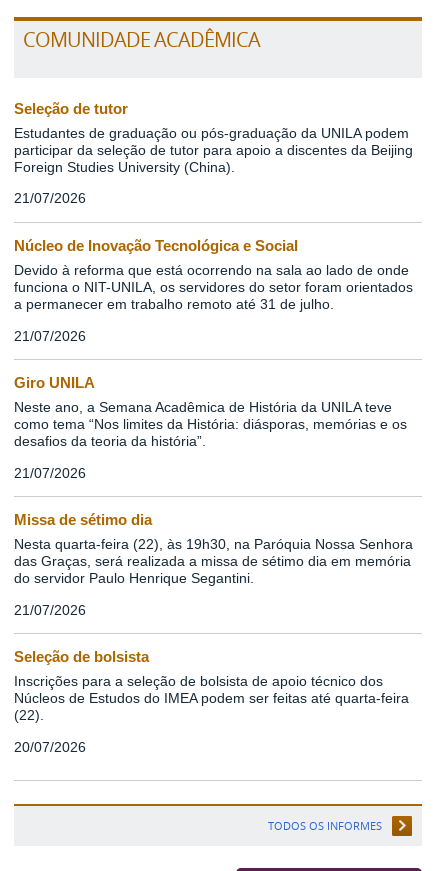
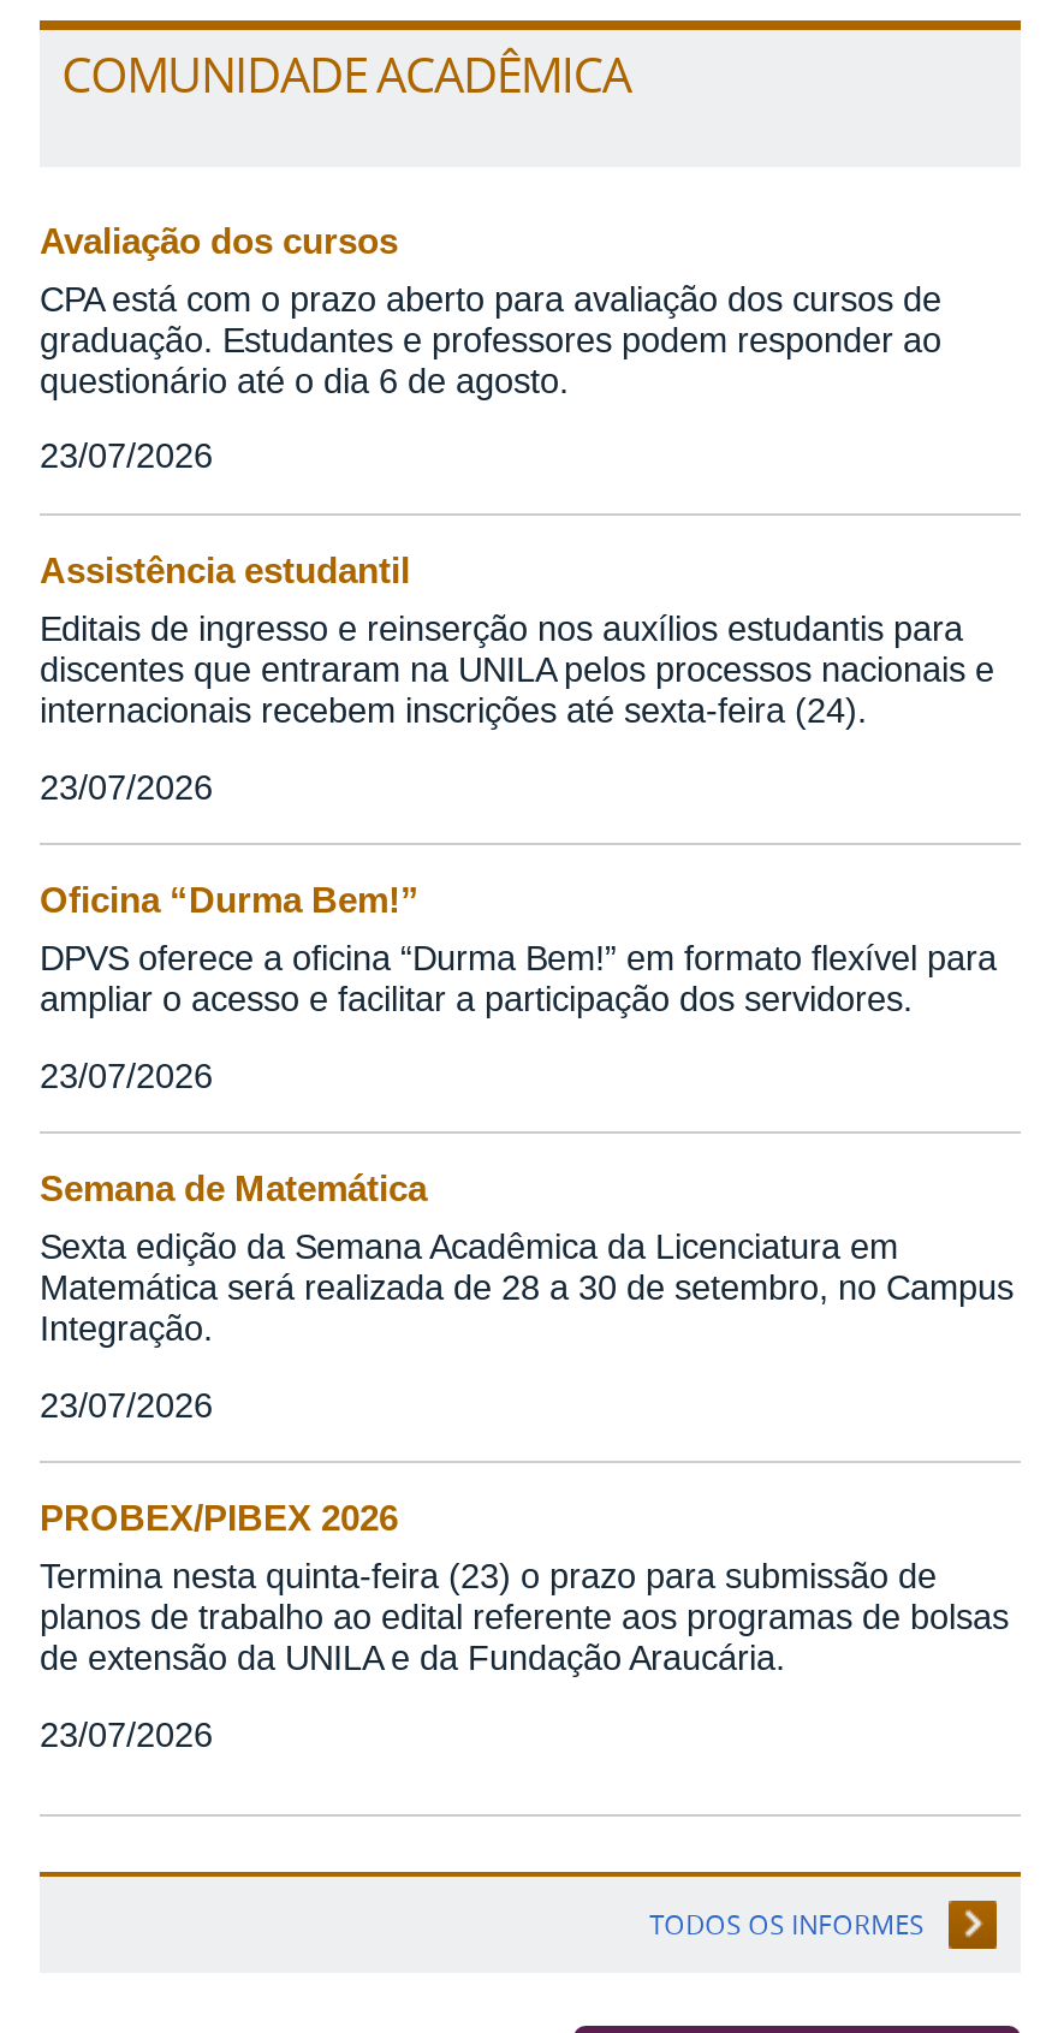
- Seleção de tutor
+ Avaliação dos cursos

- Estudantes de graduação ou pós-graduação da UNILA podem
- participar da seleção de tutor para apoio a discentes da Beijing
- Foreign Studies University (China).
+ CPA está com o prazo aberto para avaliação dos cursos de
+ graduação. Estudantes e professores podem responder ao
+ questionário até o dia 6 de agosto.

- 21/07/2026
+ 23/07/2026

- Núcleo de Inovação Tecnológica e Social
+ Assistência estudantil

- Devido à reforma que está ocorrendo na sala ao lado de onde
- funciona o NIT-UNILA, os servidores do setor foram orientados
- a permanecer em trabalho remoto até 31 de julho.
+ Editais de ingresso e reinserção nos auxílios estudantis para
+ discentes que entraram na UNILA pelos processos nacionais e
+ internacionais recebem inscrições até sexta-feira (24).

- 21/07/2026
+ 23/07/2026

- Giro UNILA
+ Oficina “Durma Bem!”

- Neste ano, a Semana Acadêmica de História da UNILA teve
- como tema “Nos limites da História: diásporas, memórias e os
- desafios da teoria da história”.
+ DPVS oferece a oficina “Durma Bem!” em formato flexível para
+ ampliar o acesso e facilitar a participação dos servidores.

- 21/07/2026
+ 23/07/2026

- Missa de sétimo dia
+ Semana de Matemática

- Nesta quarta-feira (22), às 19h30, na Paróquia Nossa Senhora
- das Graças, será realizada a missa de sétimo dia em memória
- do servidor Paulo Henrique Segantini.
+ Sexta edição da Semana Acadêmica da Licenciatura em
+ Matemática será realizada de 28 a 30 de setembro, no Campus
+ Integração.

- 21/07/2026
+ 23/07/2026

- Seleção de bolsista
+ PROBEX/PIBEX 2026

- Inscrições para a seleção de bolsista de apoio técnico dos
- Núcleos de Estudos do IMEA podem ser feitas até quarta-feira
- (22).
+ Termina nesta quinta-feira (23) o prazo para submissão de
+ planos de trabalho ao edital referente aos programas de bolsas
+ de extensão da UNILA e da Fundação Araucária.

- 20/07/2026
+ 23/07/2026
